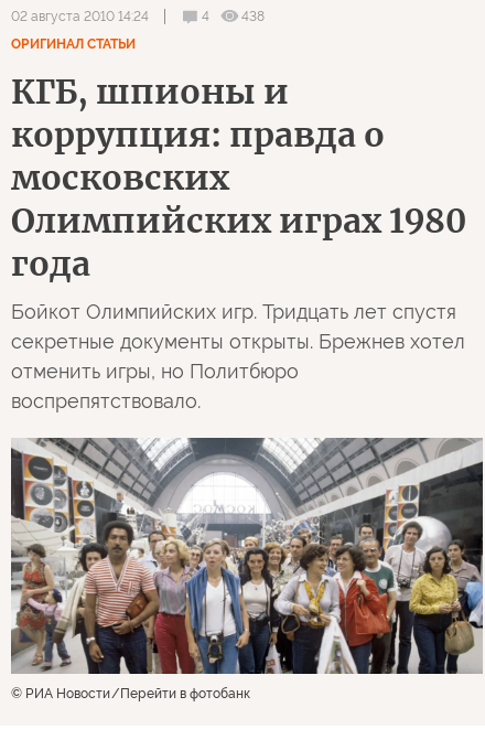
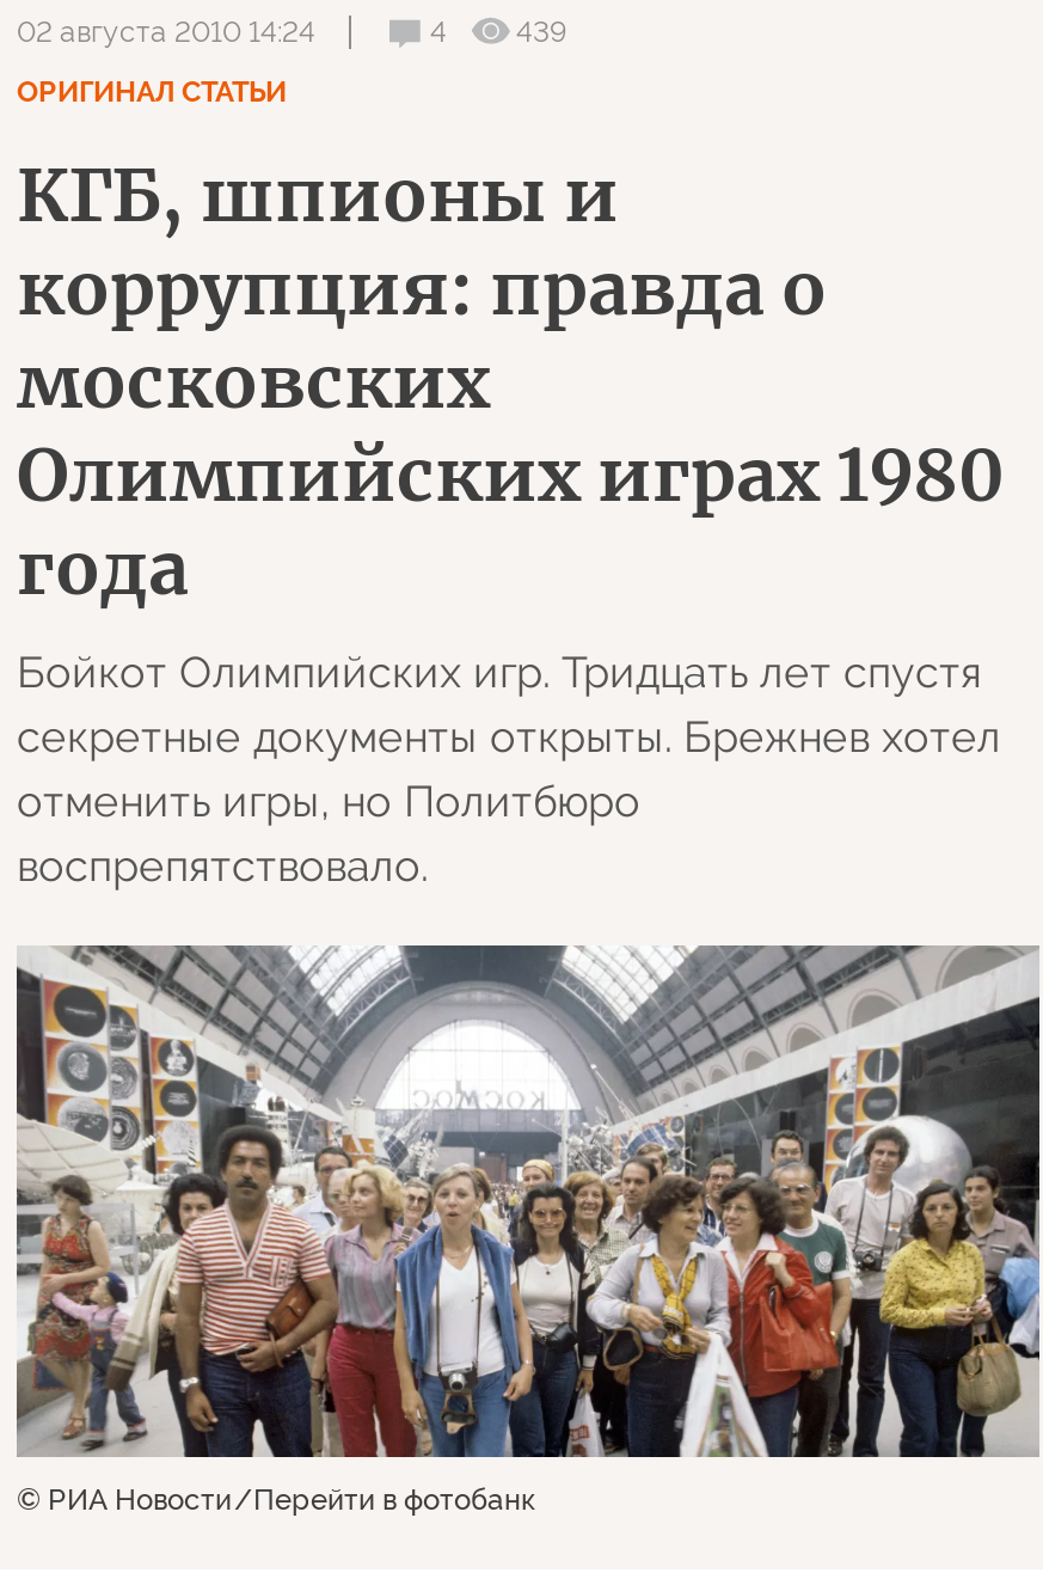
- 438
+ 439
